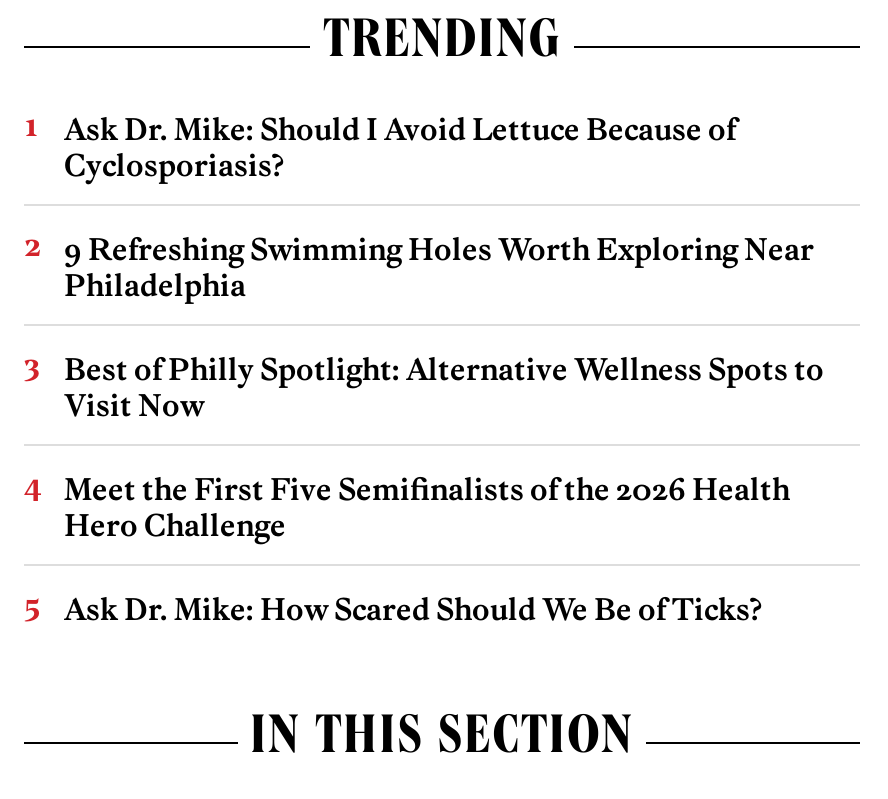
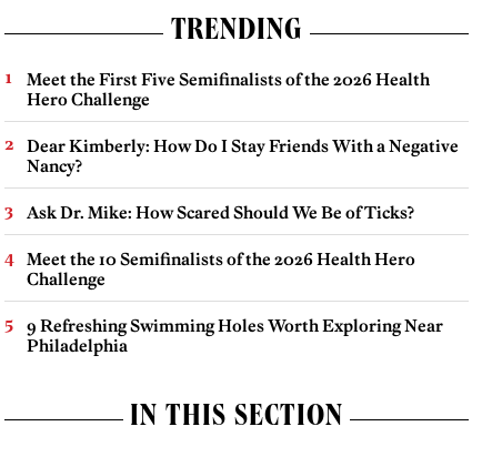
- Ask Dr. Mike: Should I Avoid Lettuce Because of
- Cyclosporiasis?
- Best of Philly Spotlight: Alternative Wellness Spots to
- Visit Now

moved down: 9 Refreshing Swimming Holes Worth Exploring Near | Philadelphia

moved up: Meet the First Five Semifinalists of the 2026 Health | Hero Challenge

+ Dear Kimberly: How Do I Stay Friends With a Negative
+ Nancy?

moved up: Ask Dr. Mike: How Scared Should We Be of Ticks?

+ Meet the 10 Semifinalists of the 2026 Health Hero
+ Challenge
